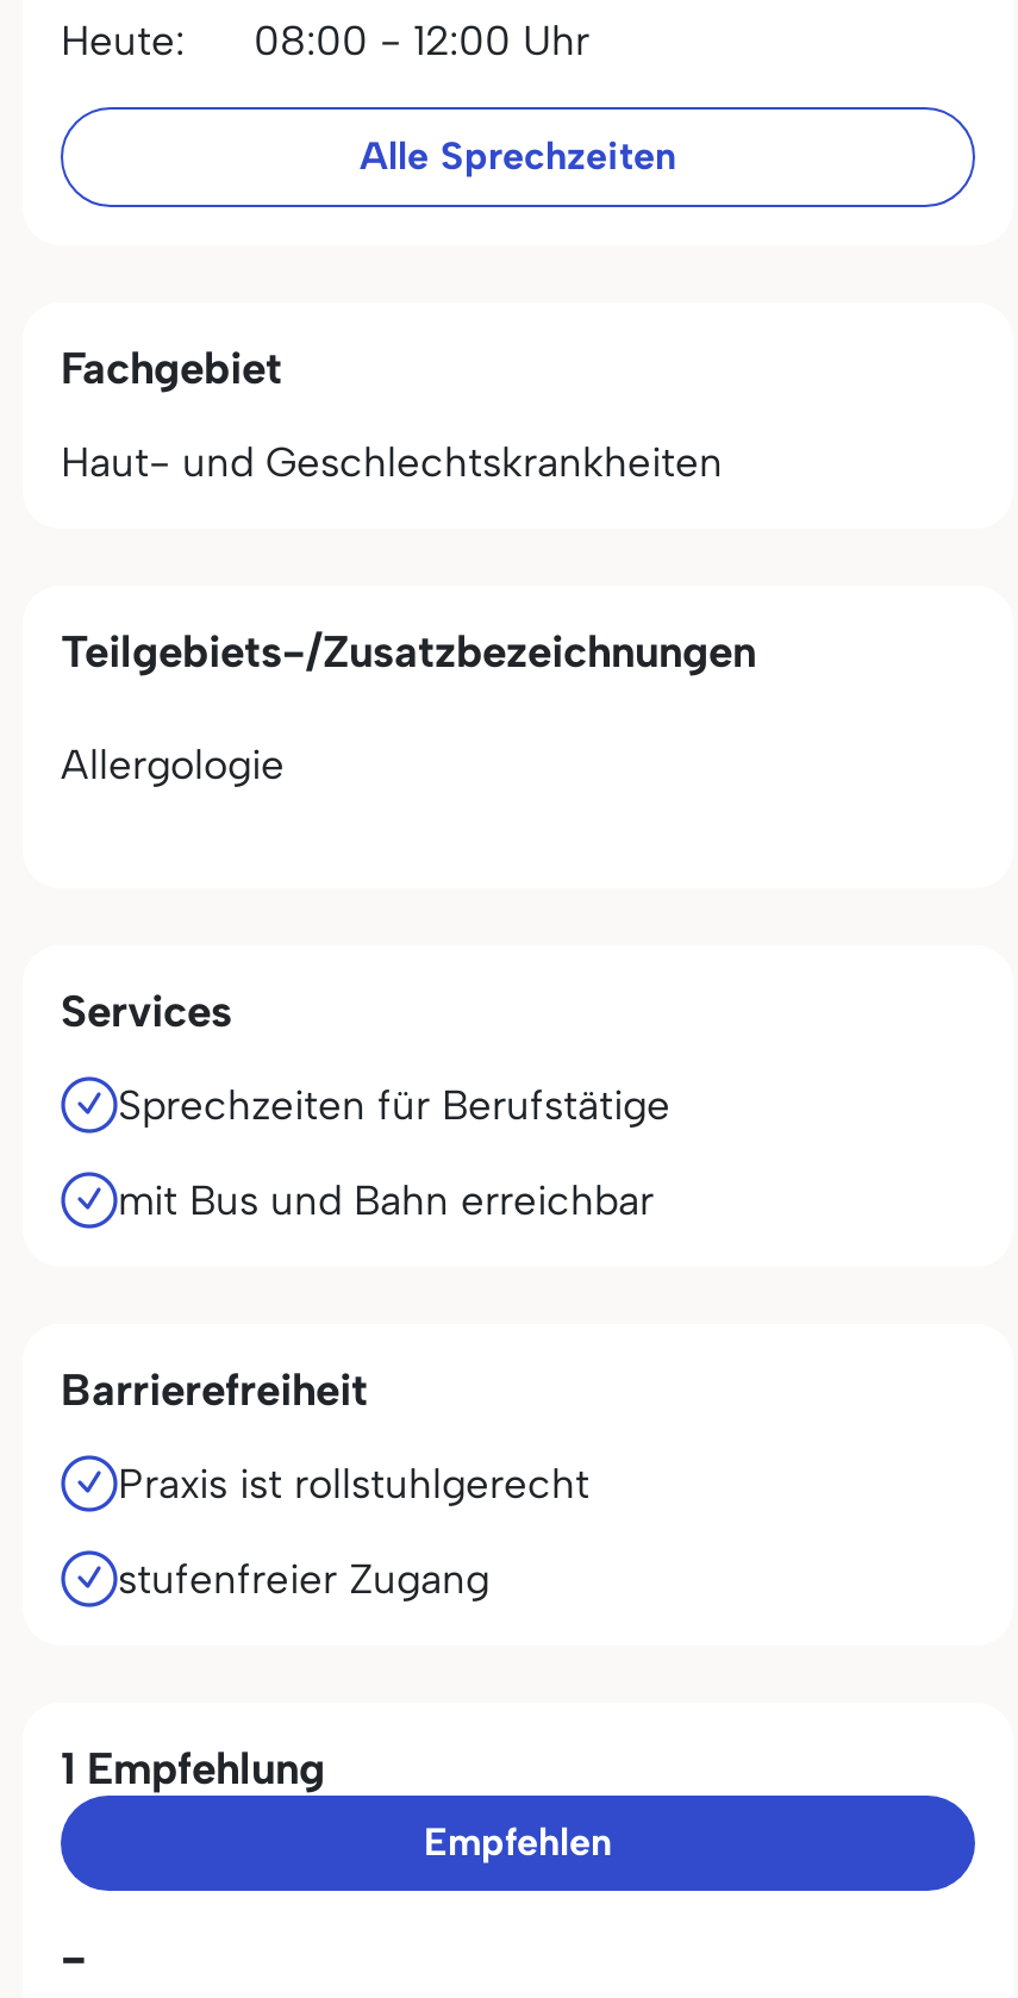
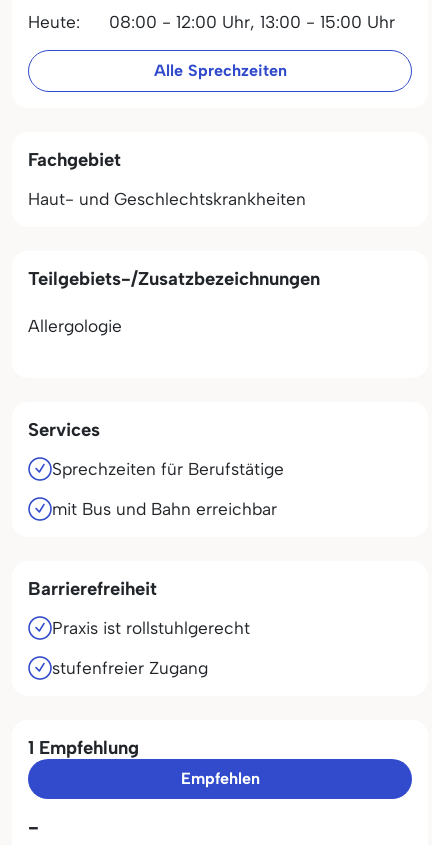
- Heute: 08:00 - 12:00 Uhr
+ Heute: 08:00 - 12:00 Uhr, 13:00 - 15:00 Uhr
